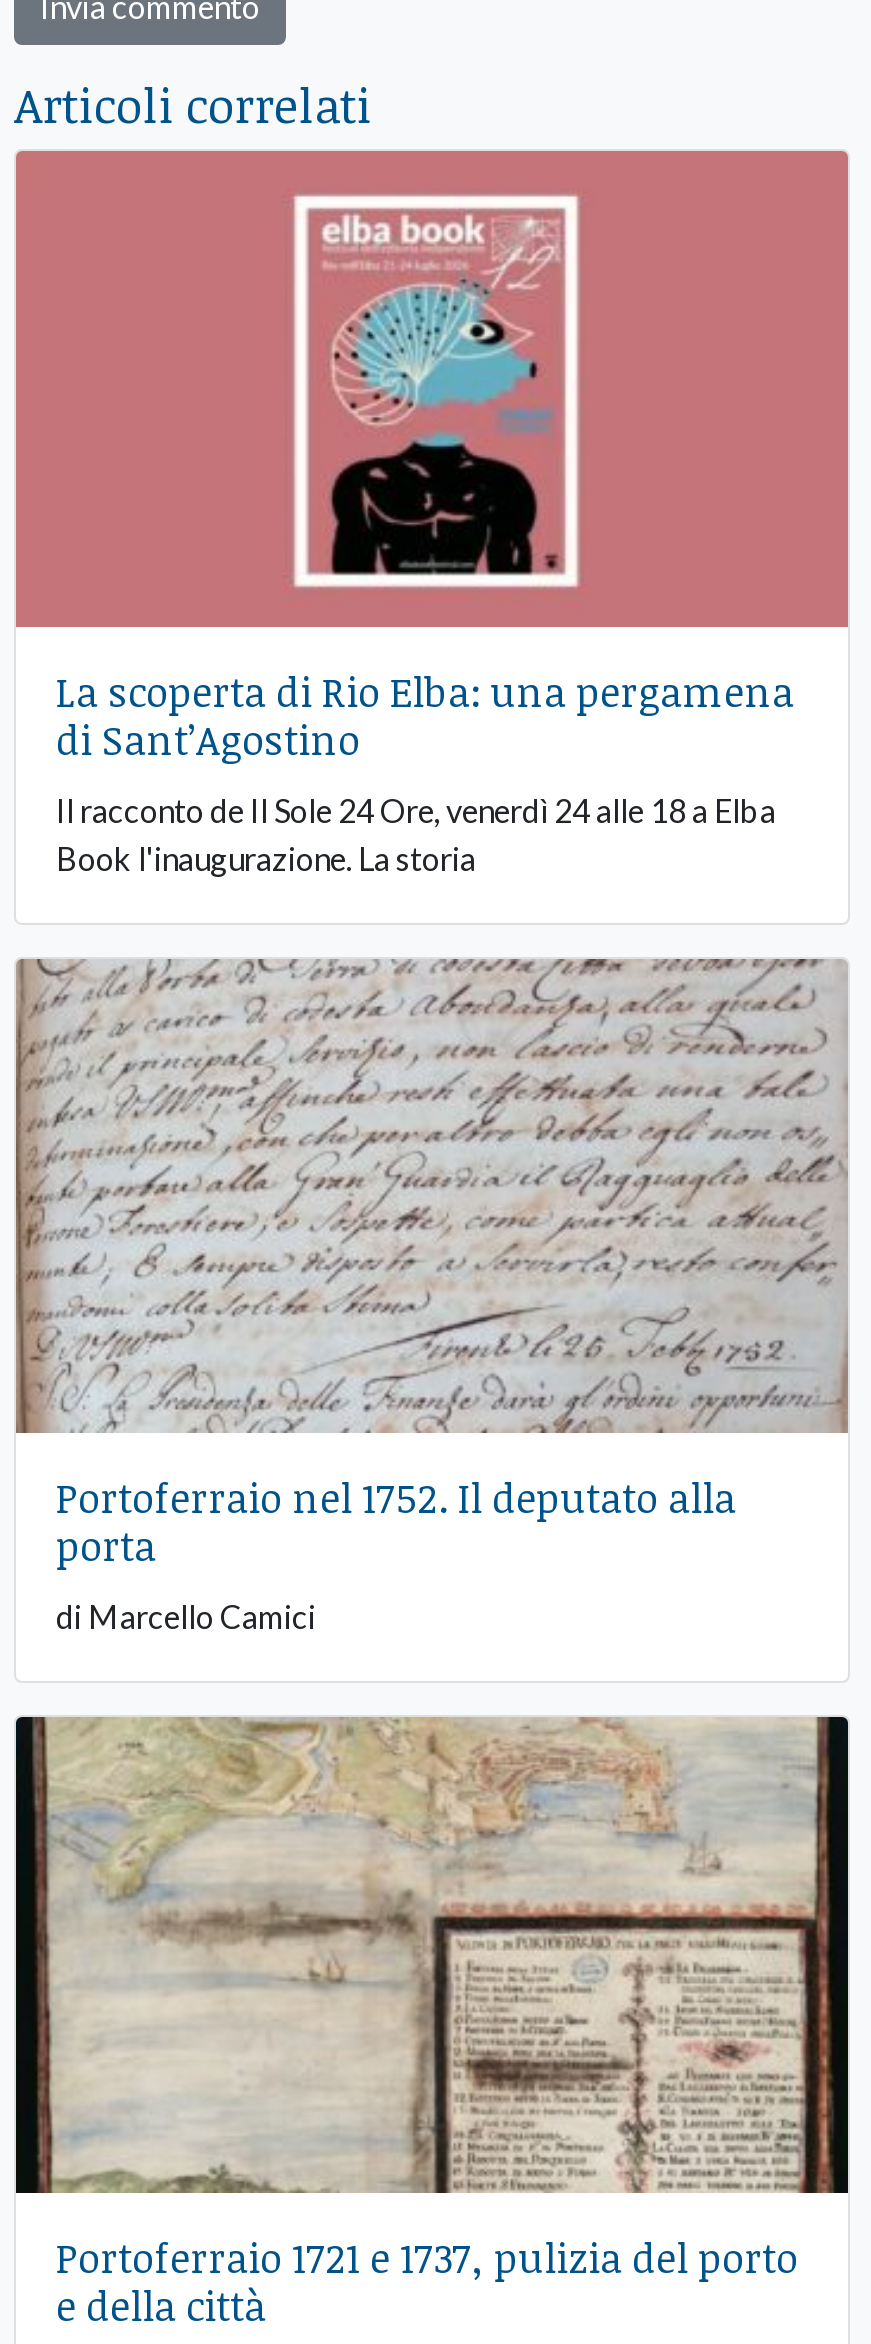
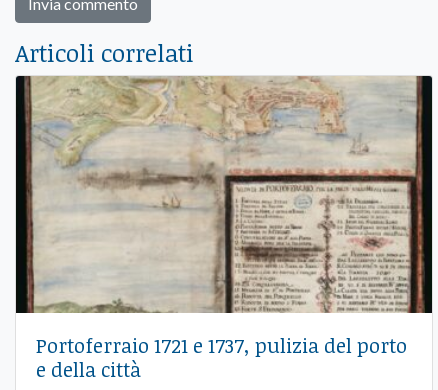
- [image]
- La scoperta di Rio Elba: una pergamena
- di Sant’Agostino
- Il racconto de Il Sole 24 Ore, venerdì 24 alle 18 a Elba
- Book l'inaugurazione. La storia

- [image]
- Portoferraio nel 1752. Il deputato alla
- porta
- di Marcello Camici
